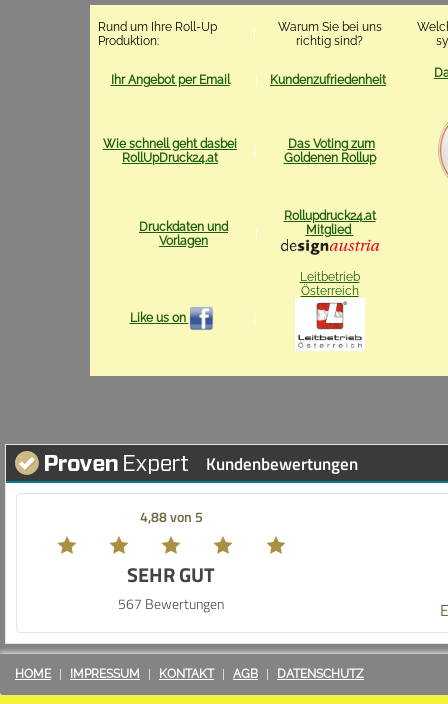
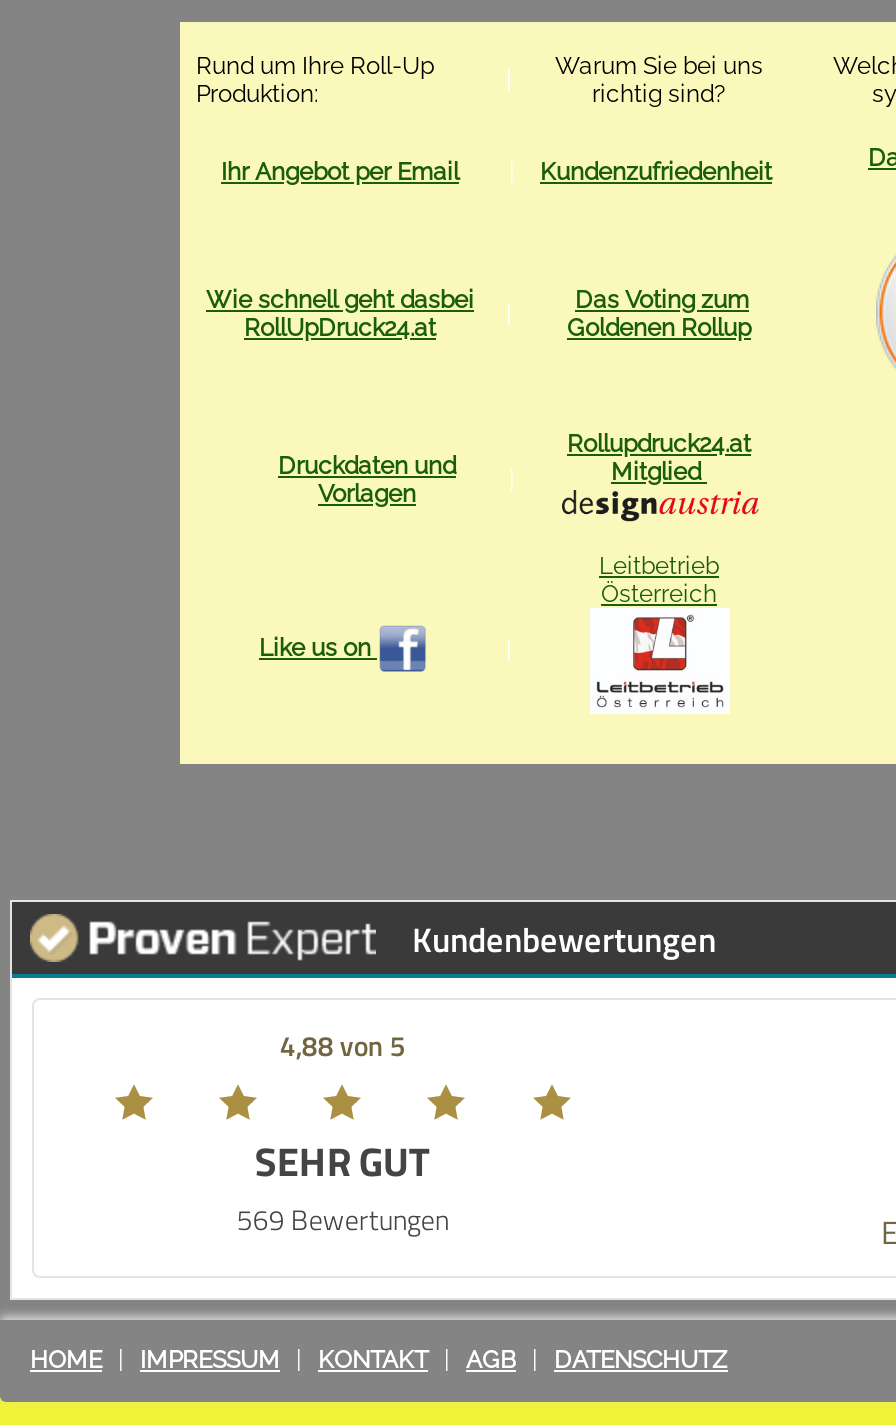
- 567 Bewertungen
+ 569 Bewertungen
